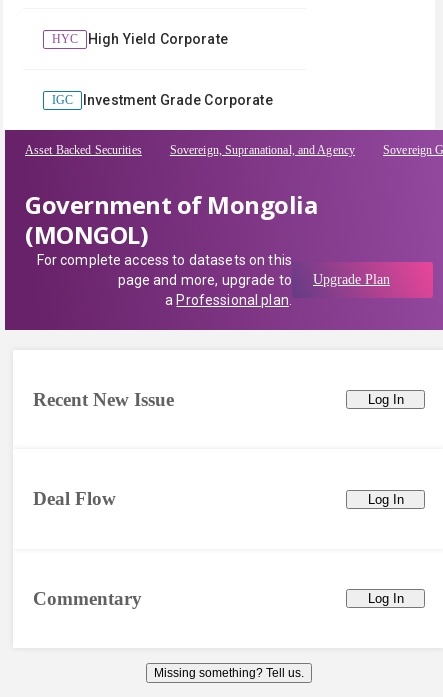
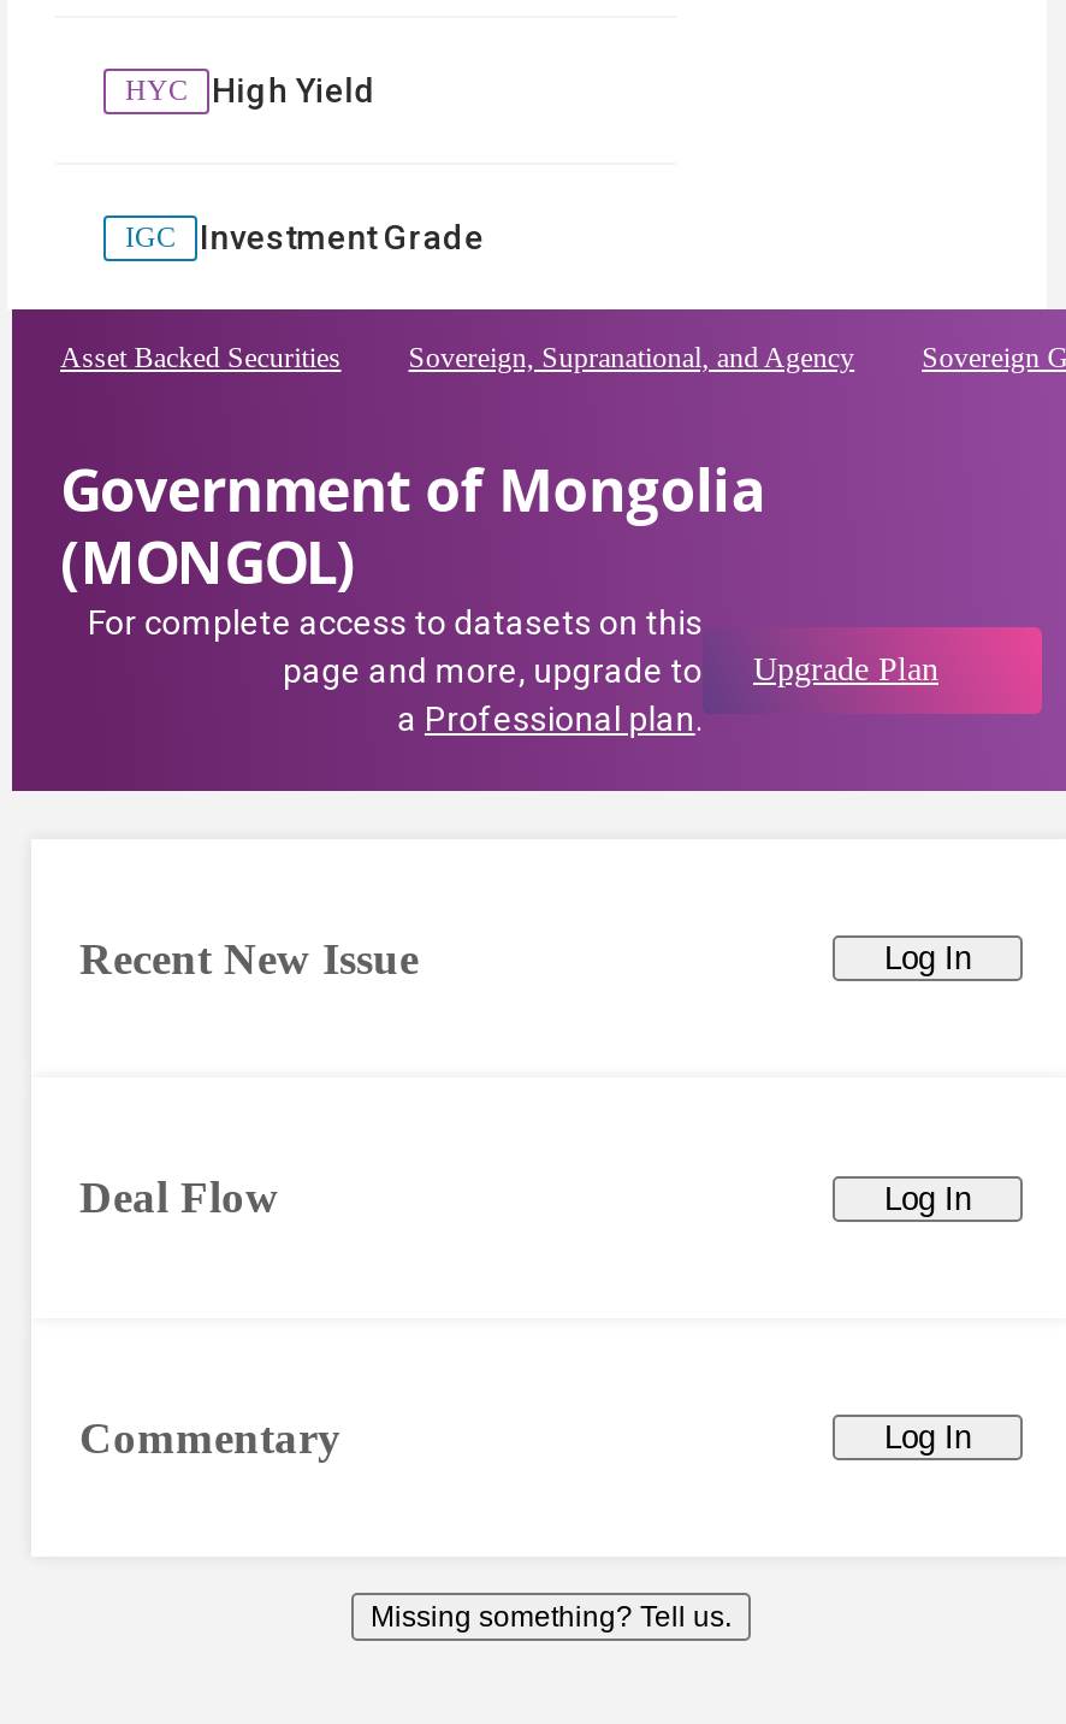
- High Yield Corporate
+ High Yield

- Investment Grade Corporate
+ Investment Grade
